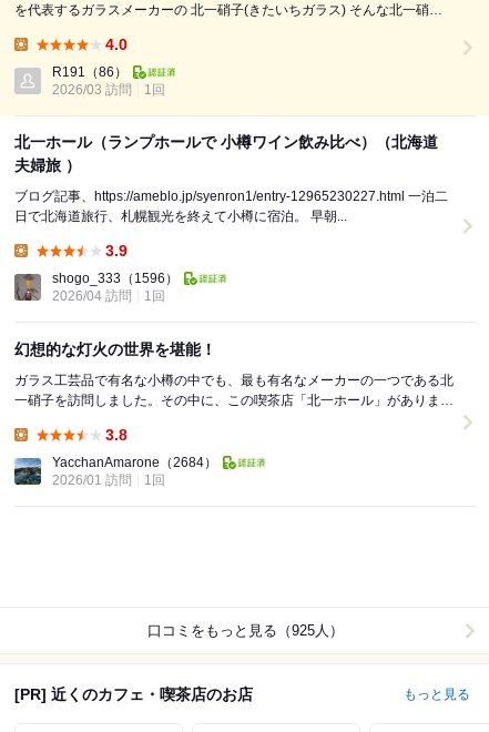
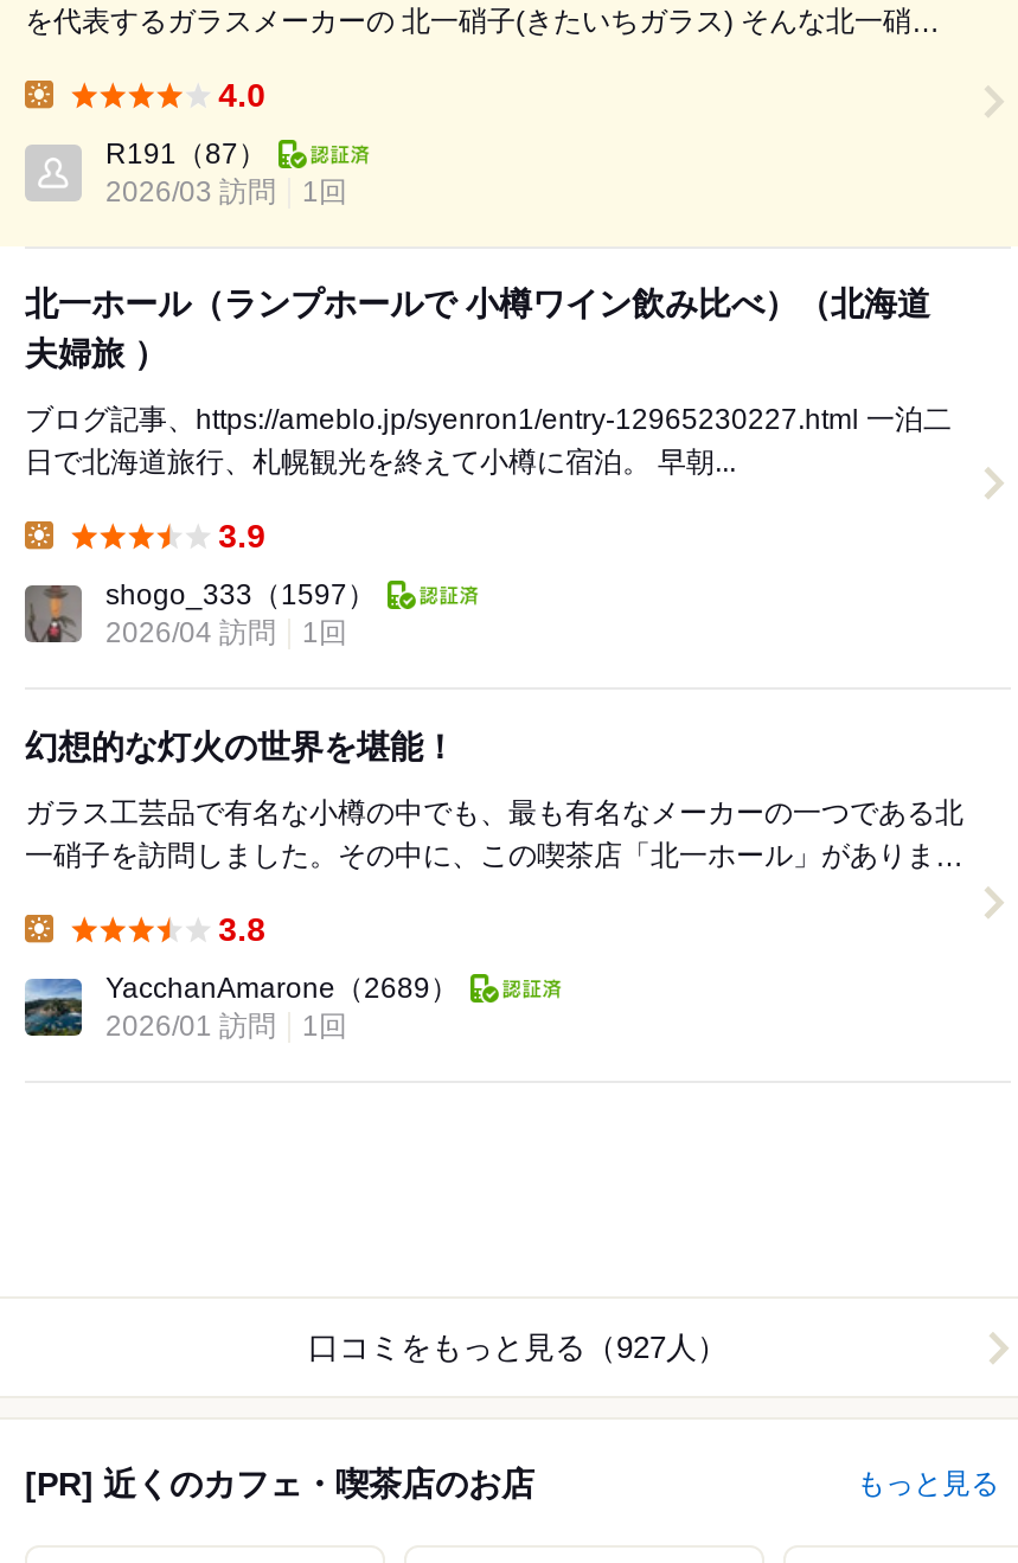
- R191（86）
+ R191（87）

- shogo_333（1596）
+ shogo_333（1597）

- YacchanAmarone（2684）
+ YacchanAmarone（2689）

- 口コミをもっと見る（925人）
+ 口コミをもっと見る（927人）
